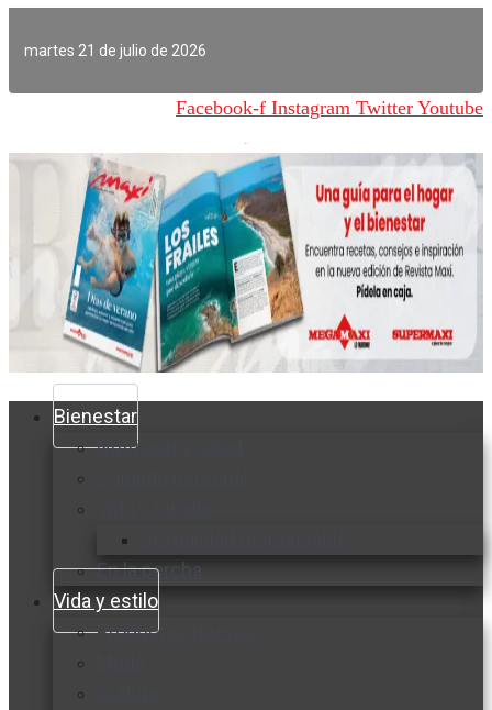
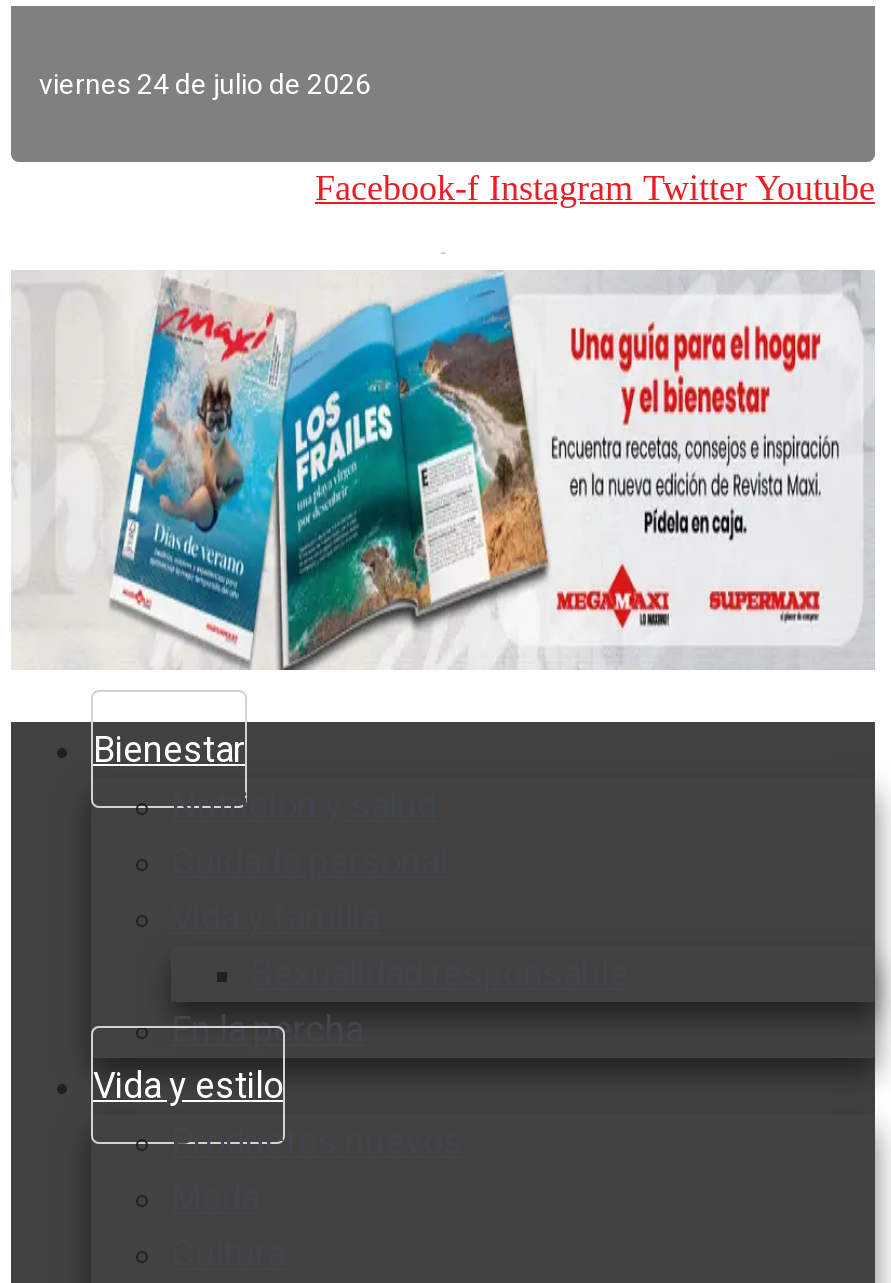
- martes 21 de julio de 2026
+ viernes 24 de julio de 2026
